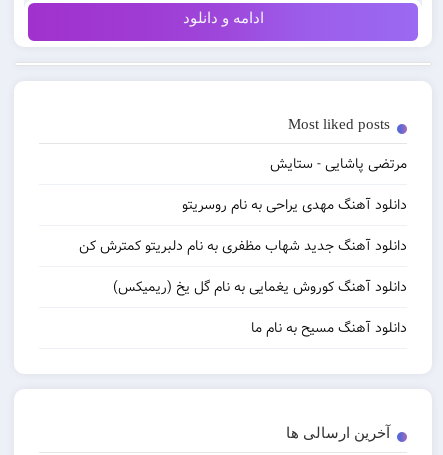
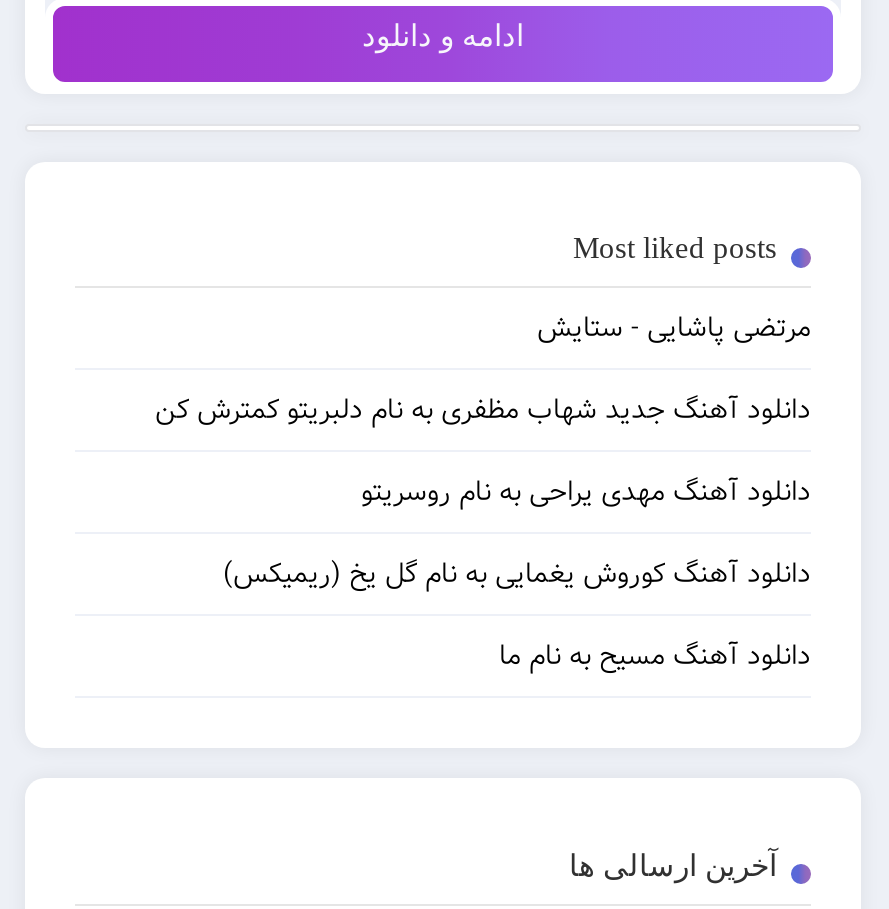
moved down: دانلود آهنگ مهدی یراحی به نام روسریتو

moved up: دانلود آهنگ جدید شهاب مظفری به نام دلبریتو کمترش کن
